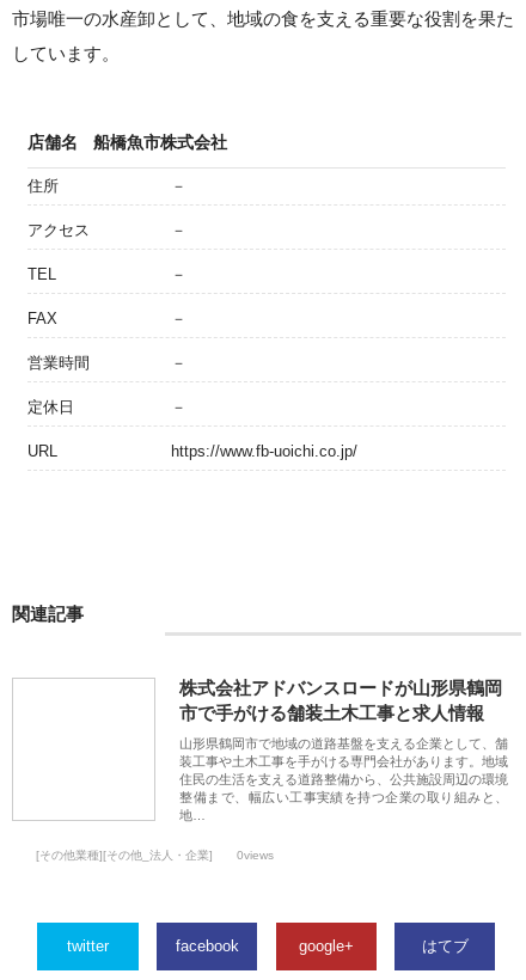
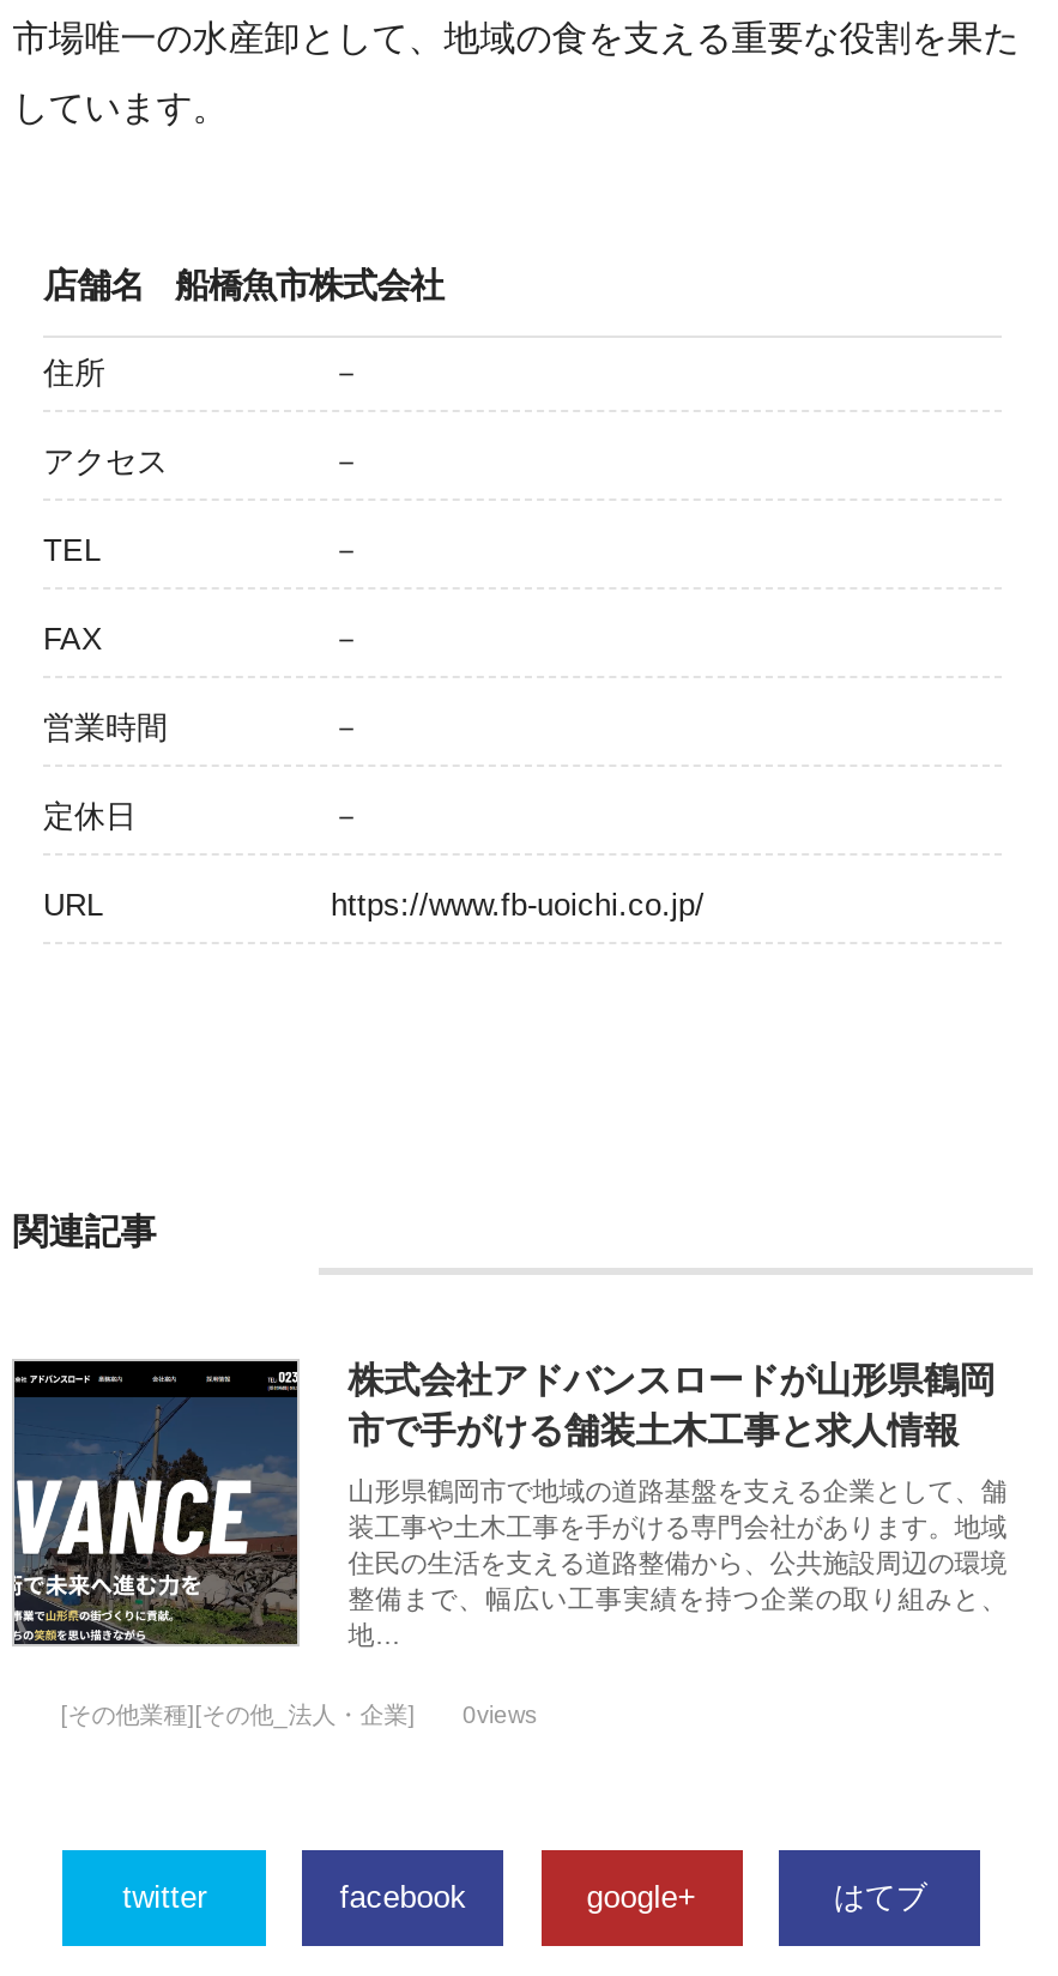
+ [image]
